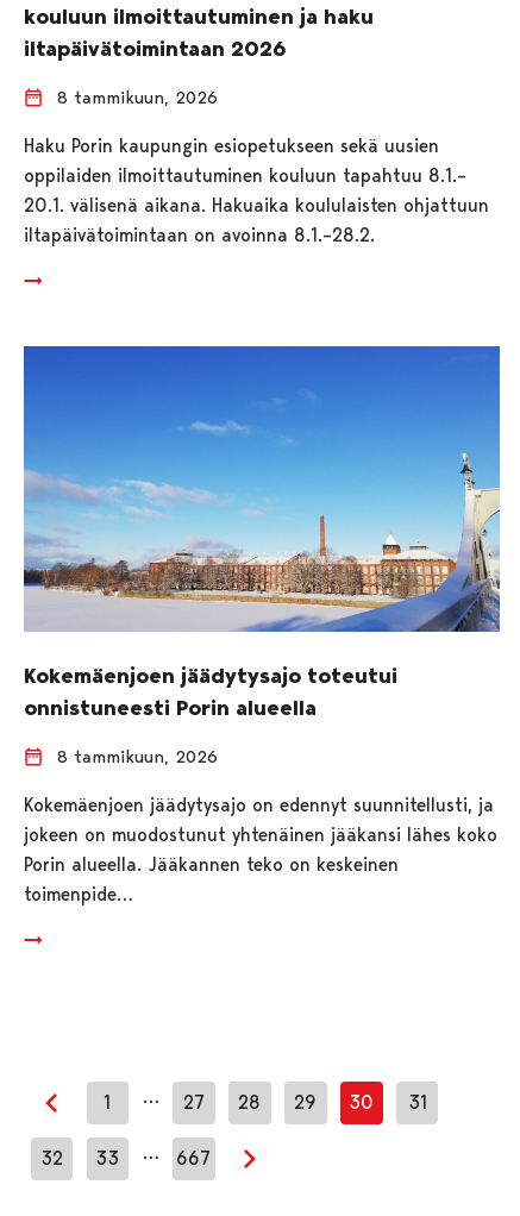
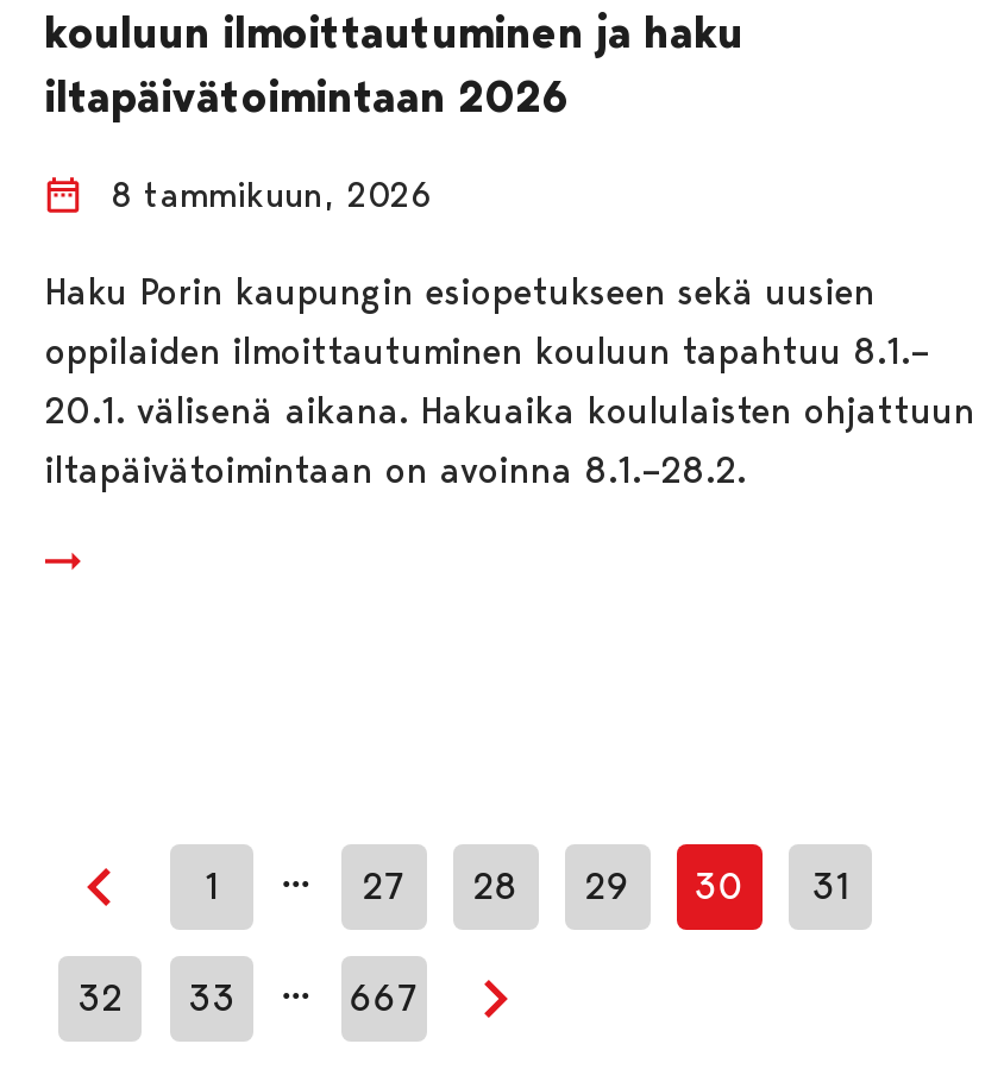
- [image]
- Kokemäenjoen jäädytysajo toteutui
- onnistuneesti Porin alueella
- 8 tammikuun, 2026
- Kokemäenjoen jäädytysajo on edennyt suunnitellusti, ja
- jokeen on muodostunut yhtenäinen jääkansi lähes koko
- Porin alueella. Jääkannen teko on keskeinen
- toimenpide…
